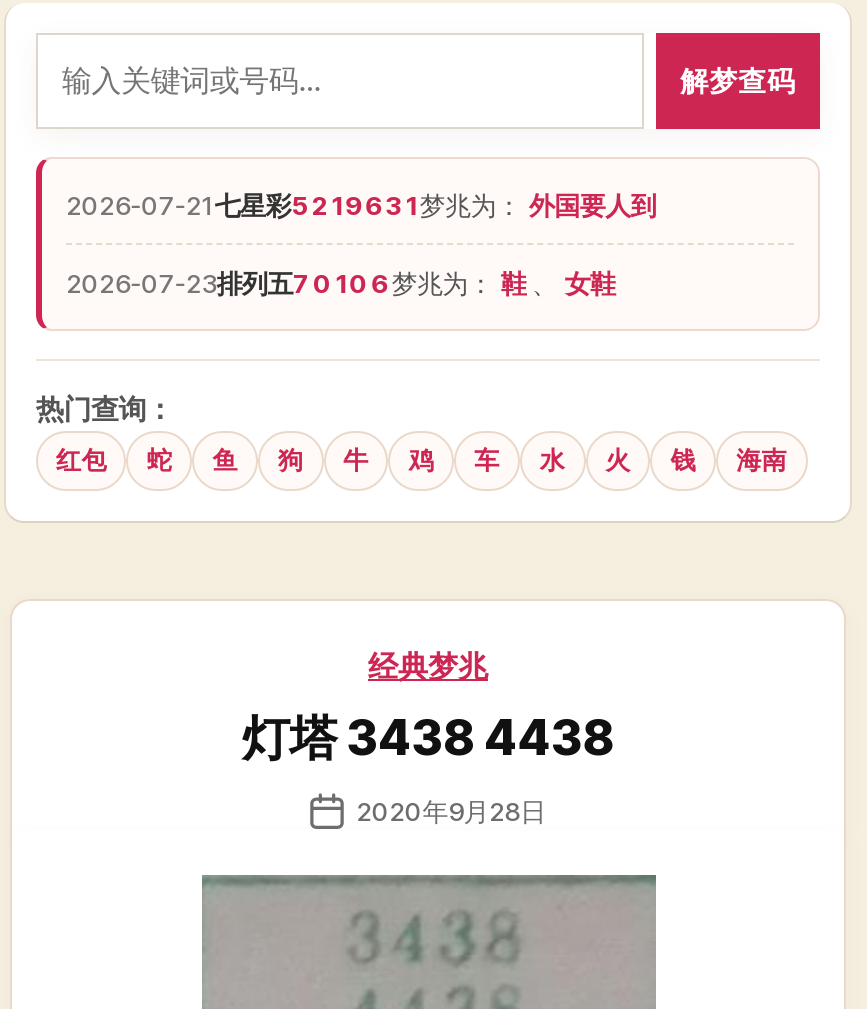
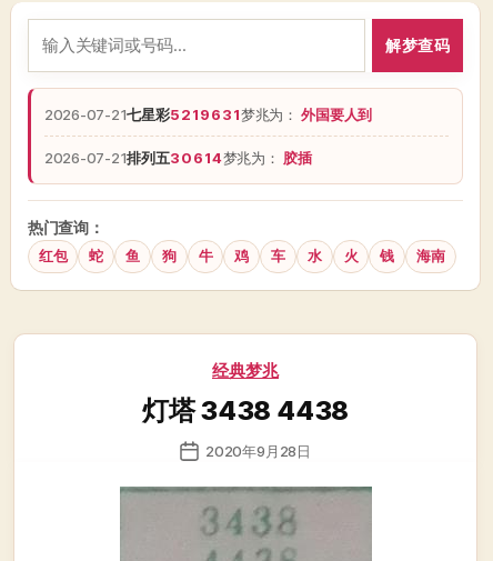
- 2026-07-23排列五70106梦兆为：鞋、 女鞋
+ 2026-07-21排列五30614梦兆为：胶插
